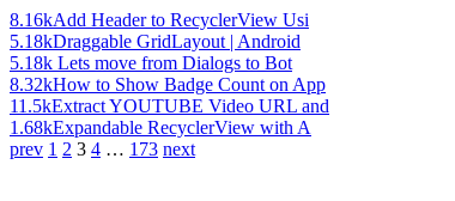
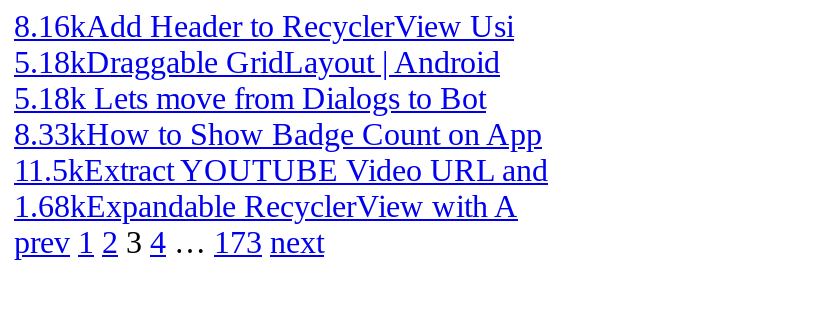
- 8.32kHow to Show Badge Count on App
+ 8.33kHow to Show Badge Count on App
